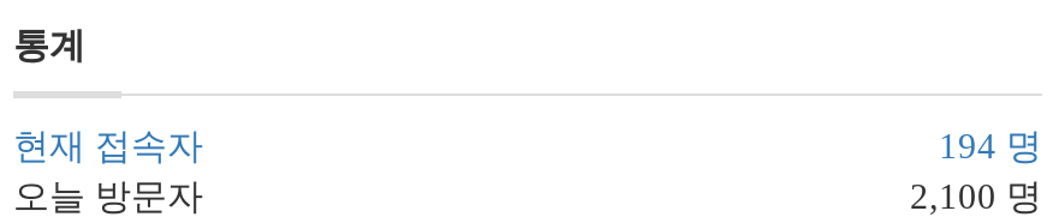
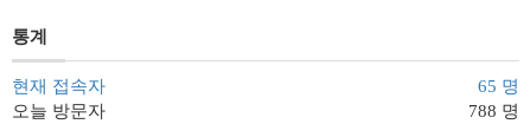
- 194 명
+ 65 명

- 2,100 명
+ 788 명
